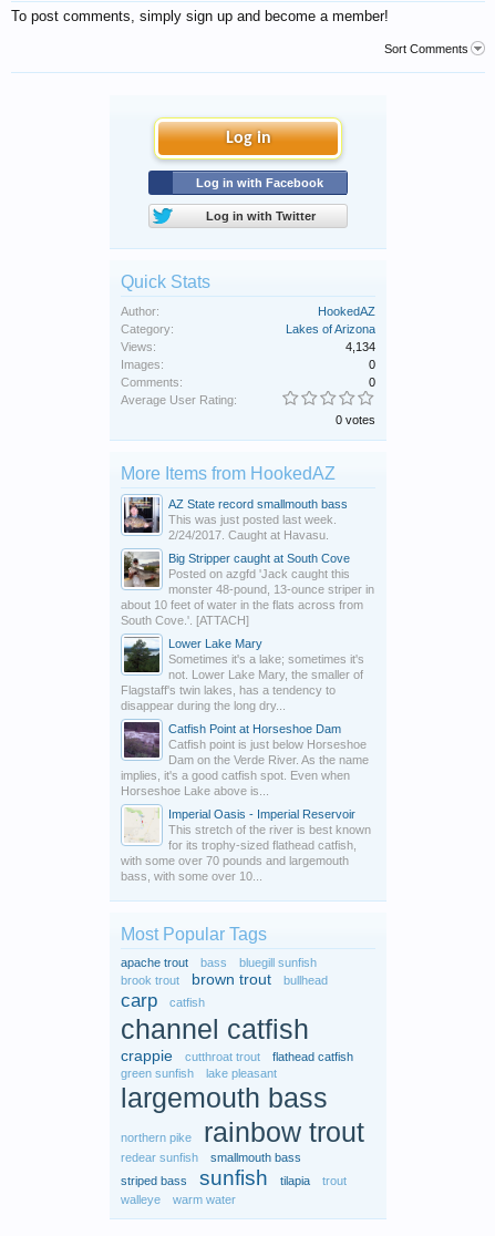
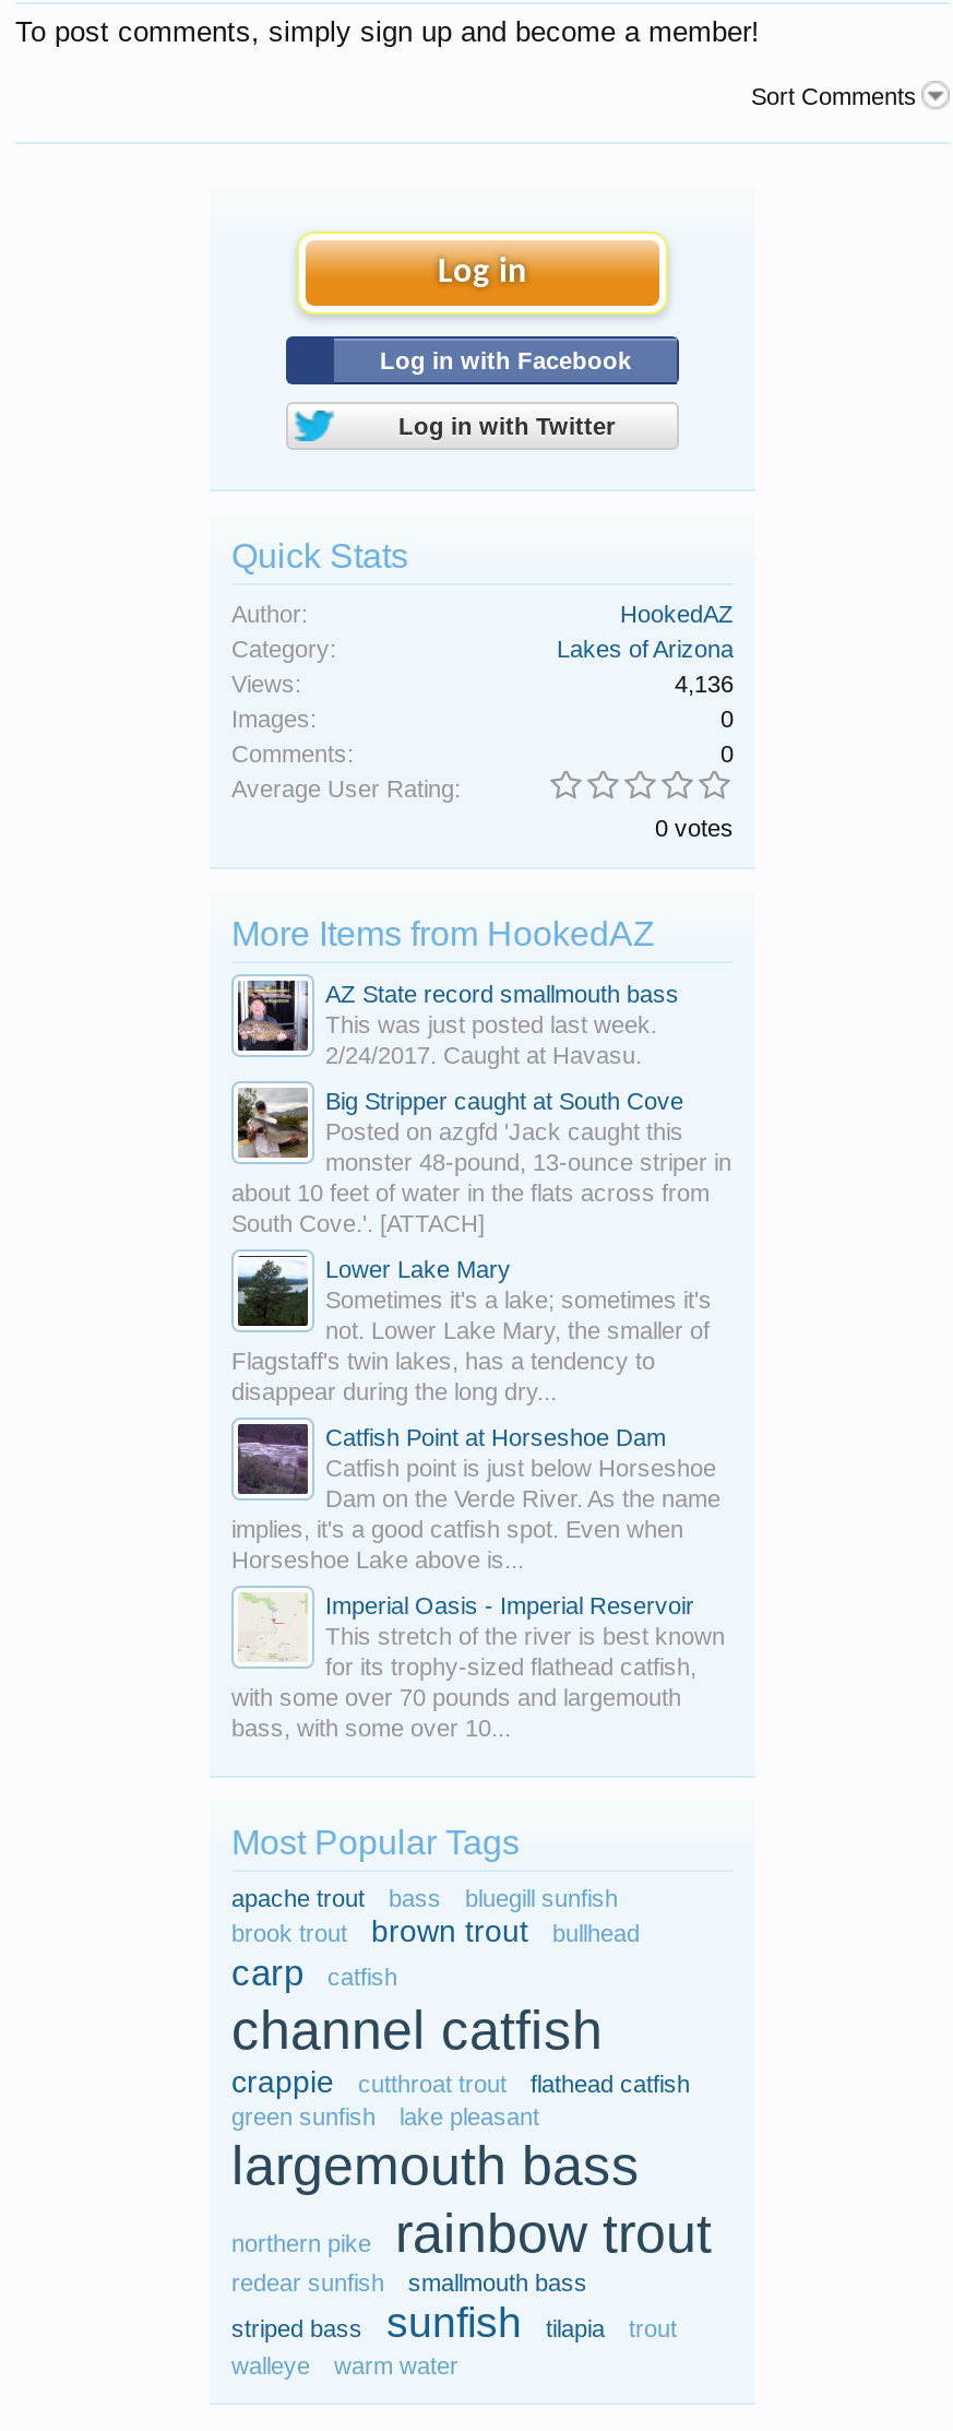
- 4,134
+ 4,136
